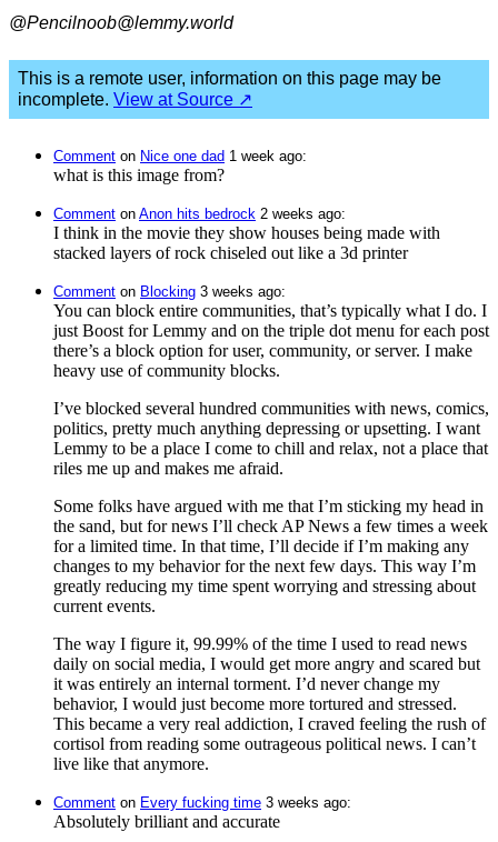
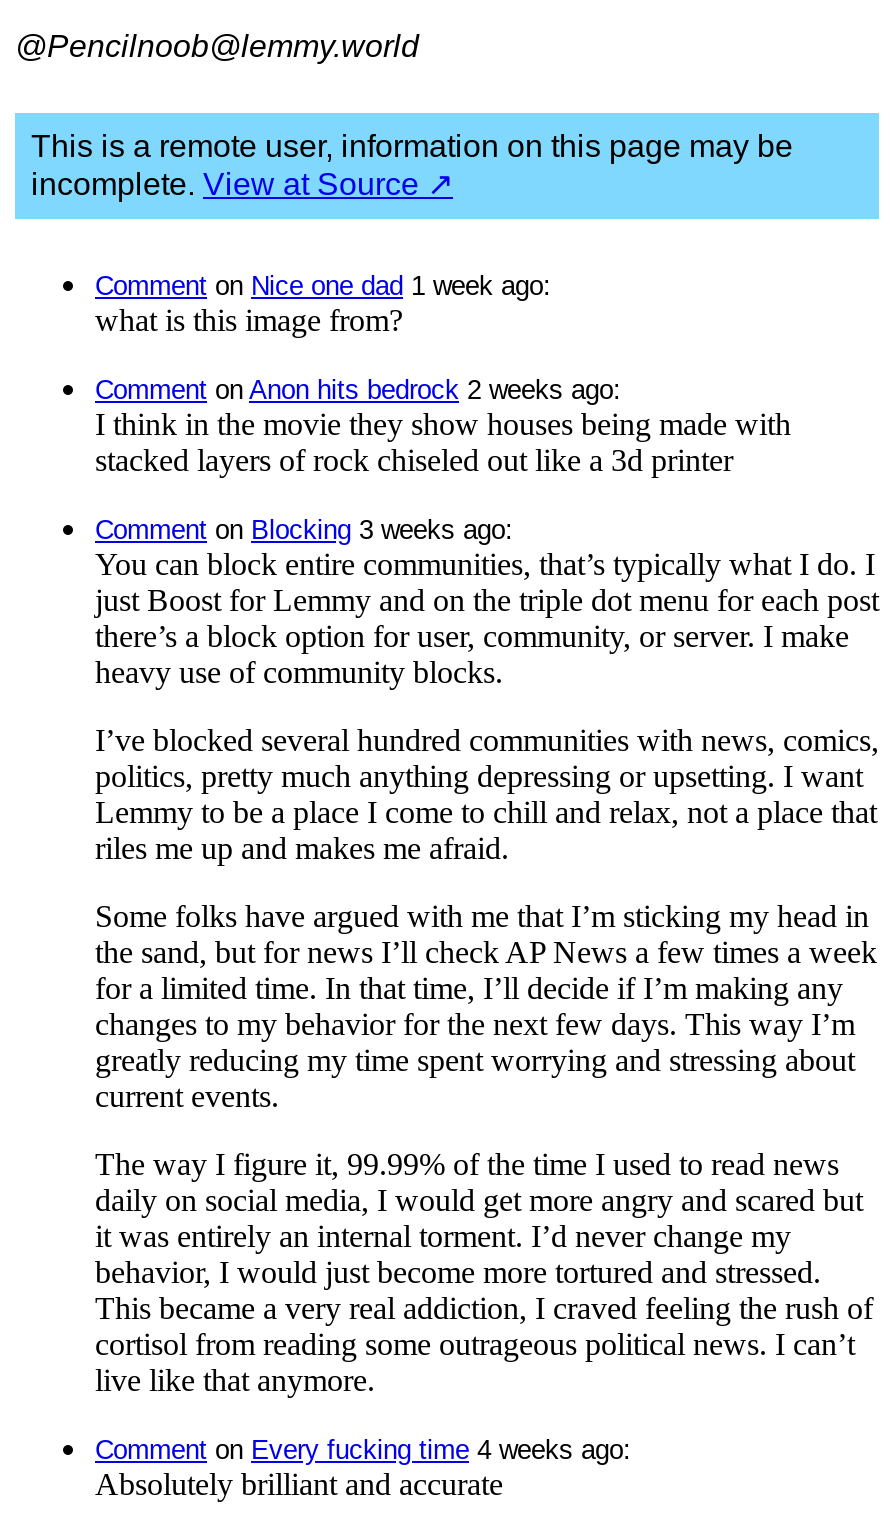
- Comment on Every fucking time 3 weeks ago:
+ Comment on Every fucking time 4 weeks ago:
